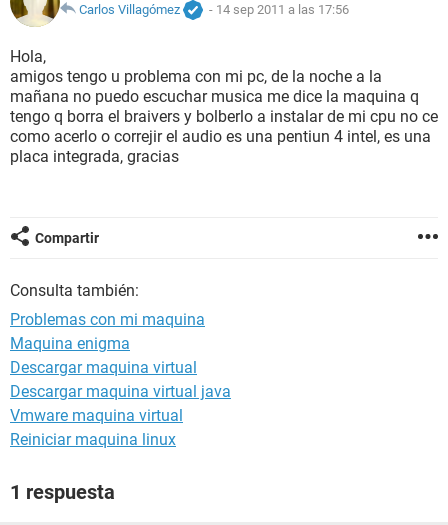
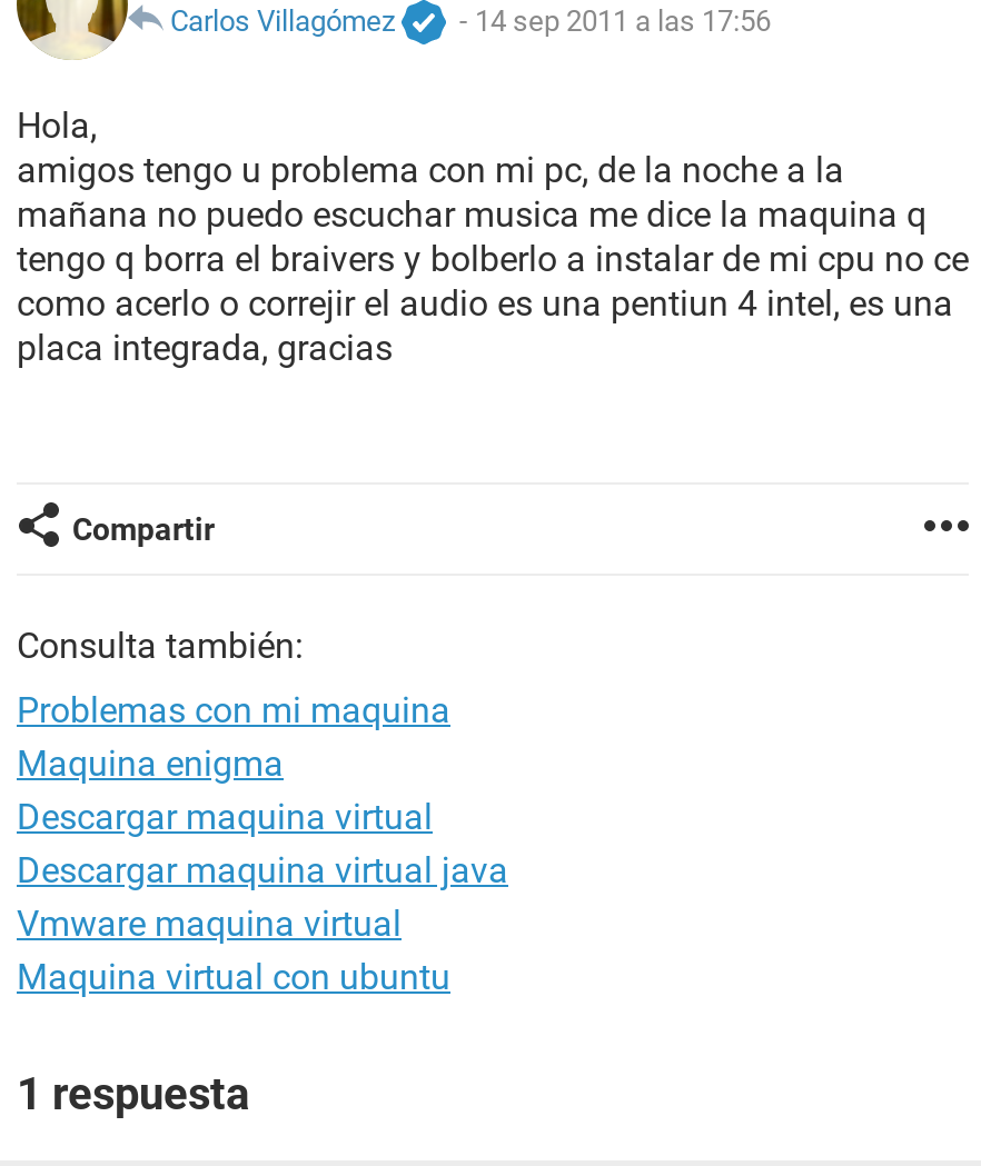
- Reiniciar maquina linux
+ Maquina virtual con ubuntu
